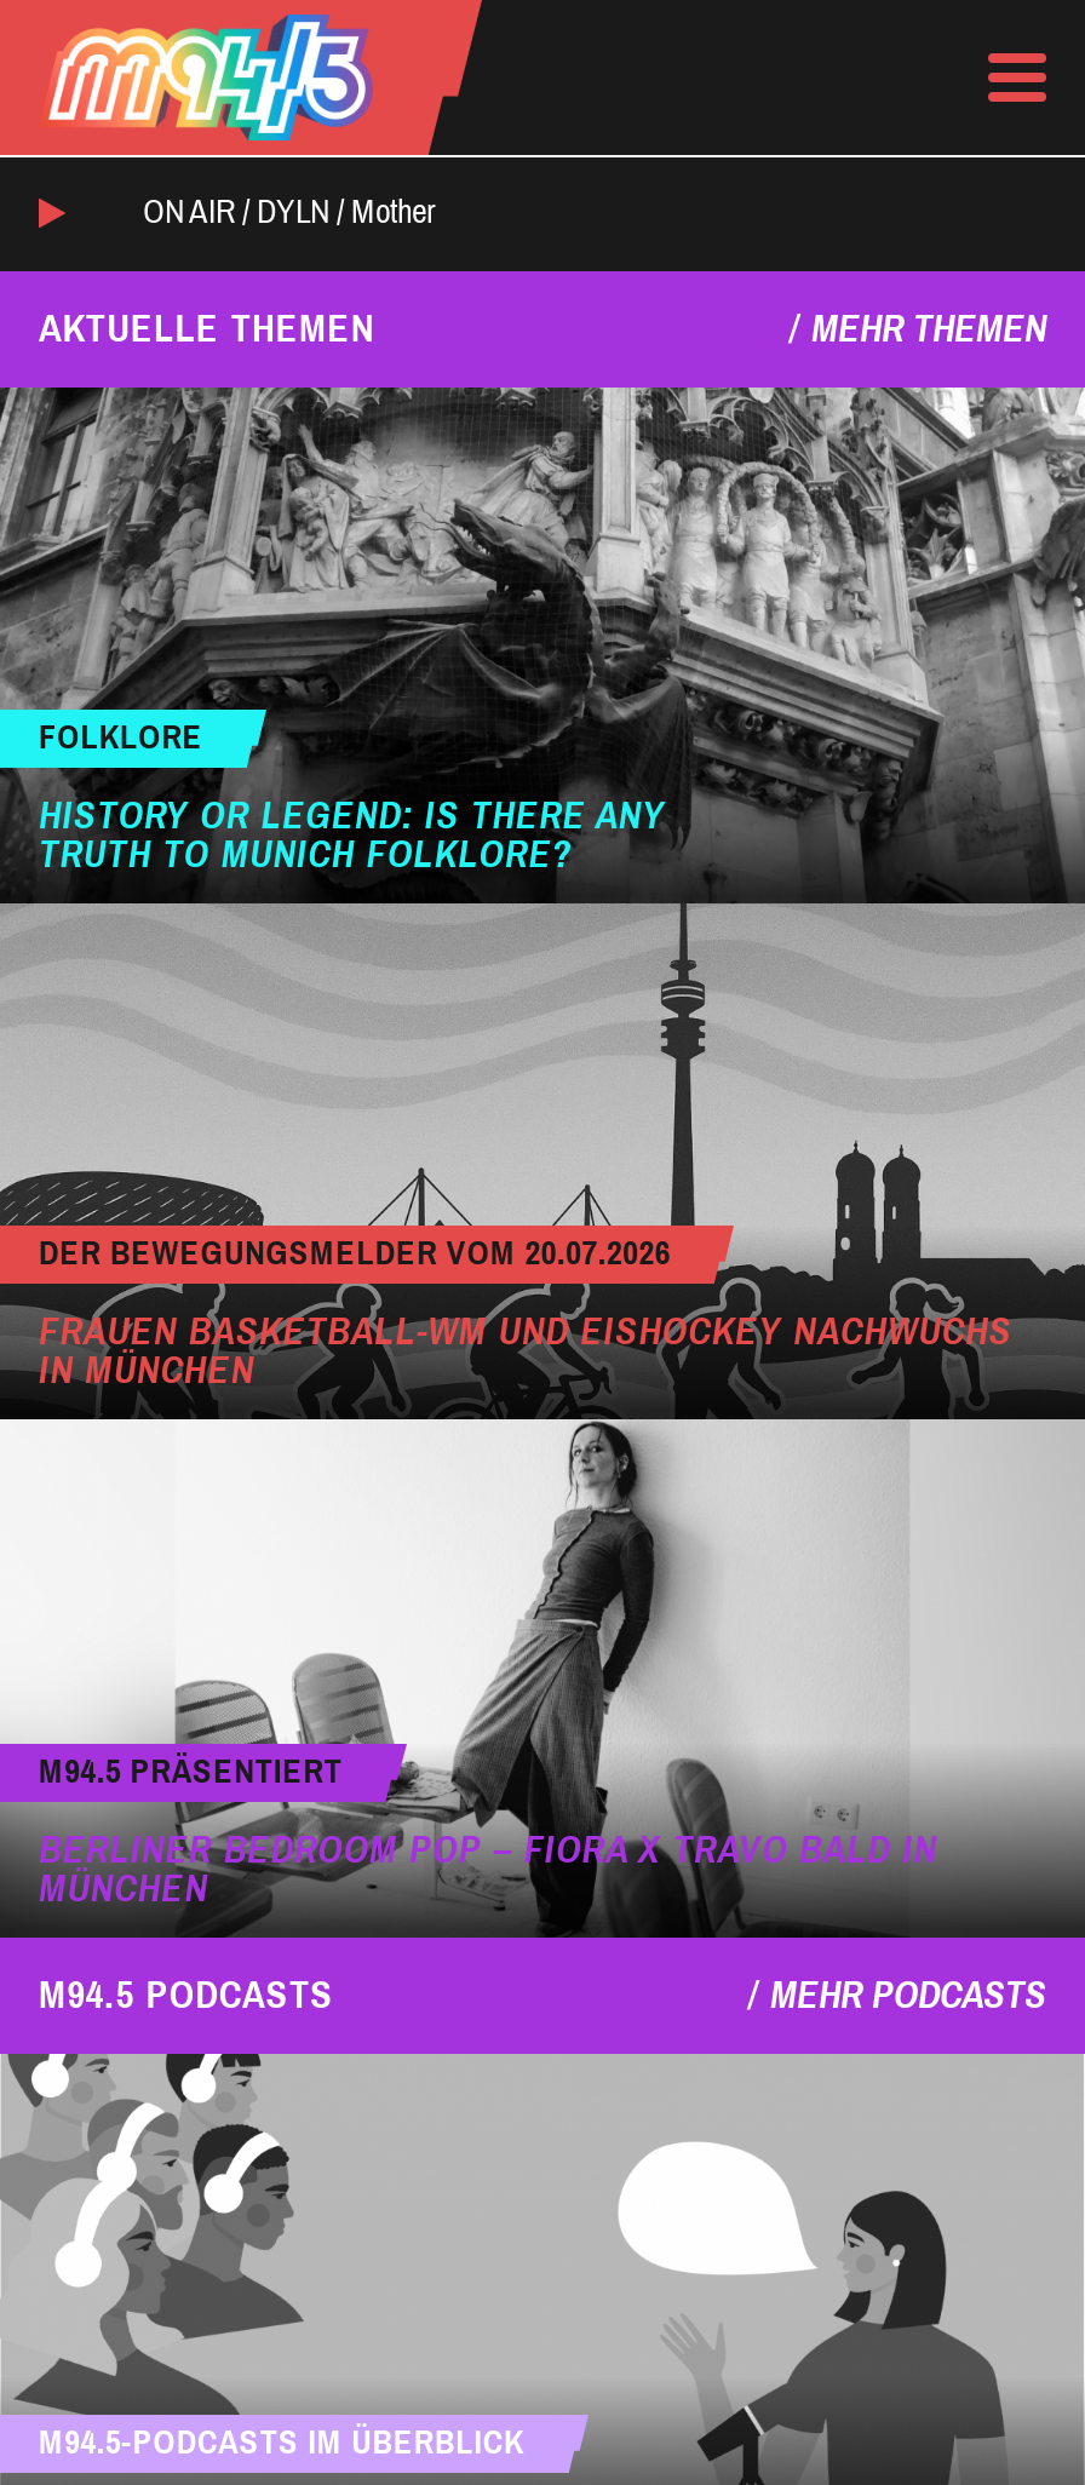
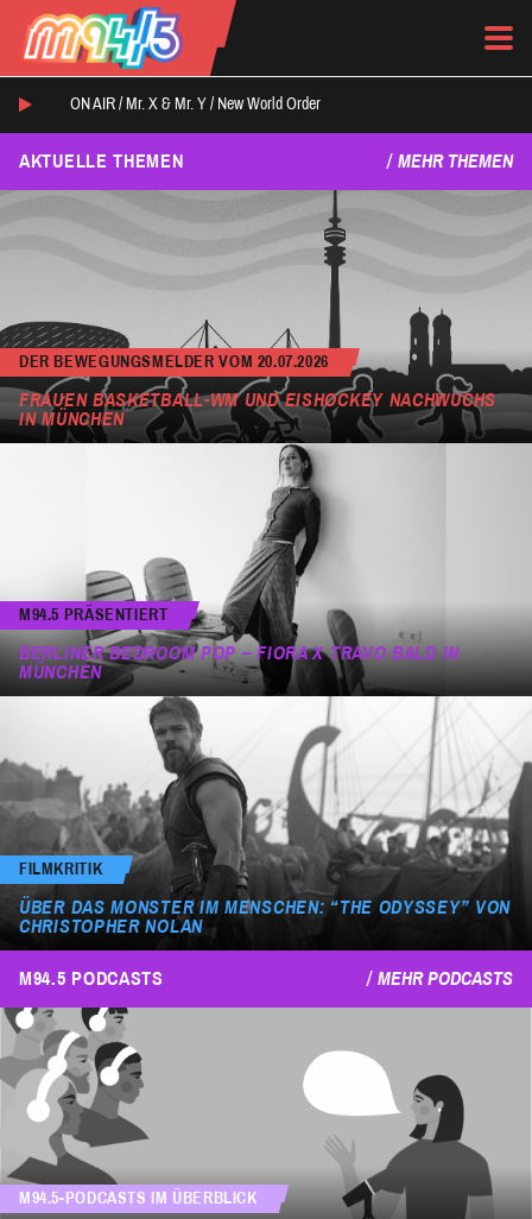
- ON AIR / DYLN / Mother
+ ON AIR / Mr. X & Mr. Y / New World Order

- [image]
- FOLKLORE
- HISTORY OR LEGEND: IS THERE ANY
- TRUTH TO MUNICH FOLKLORE?

moved up: [image] | DER BEWEGUNGSMELDER VOM 20.07.2026 | FRAUEN BASKETBALL-WM UND EISHOCKEY NACHWUCHS | IN MÜNCHEN | M94.5 PRÄSENTIERT | MÜNCHEN

+ [image]
+ FILMKRITIK
+ ÜBER DAS MONSTER IM MENSCHEN: “THE ODYSSEY” VON
+ CHRISTOPHER NOLAN
